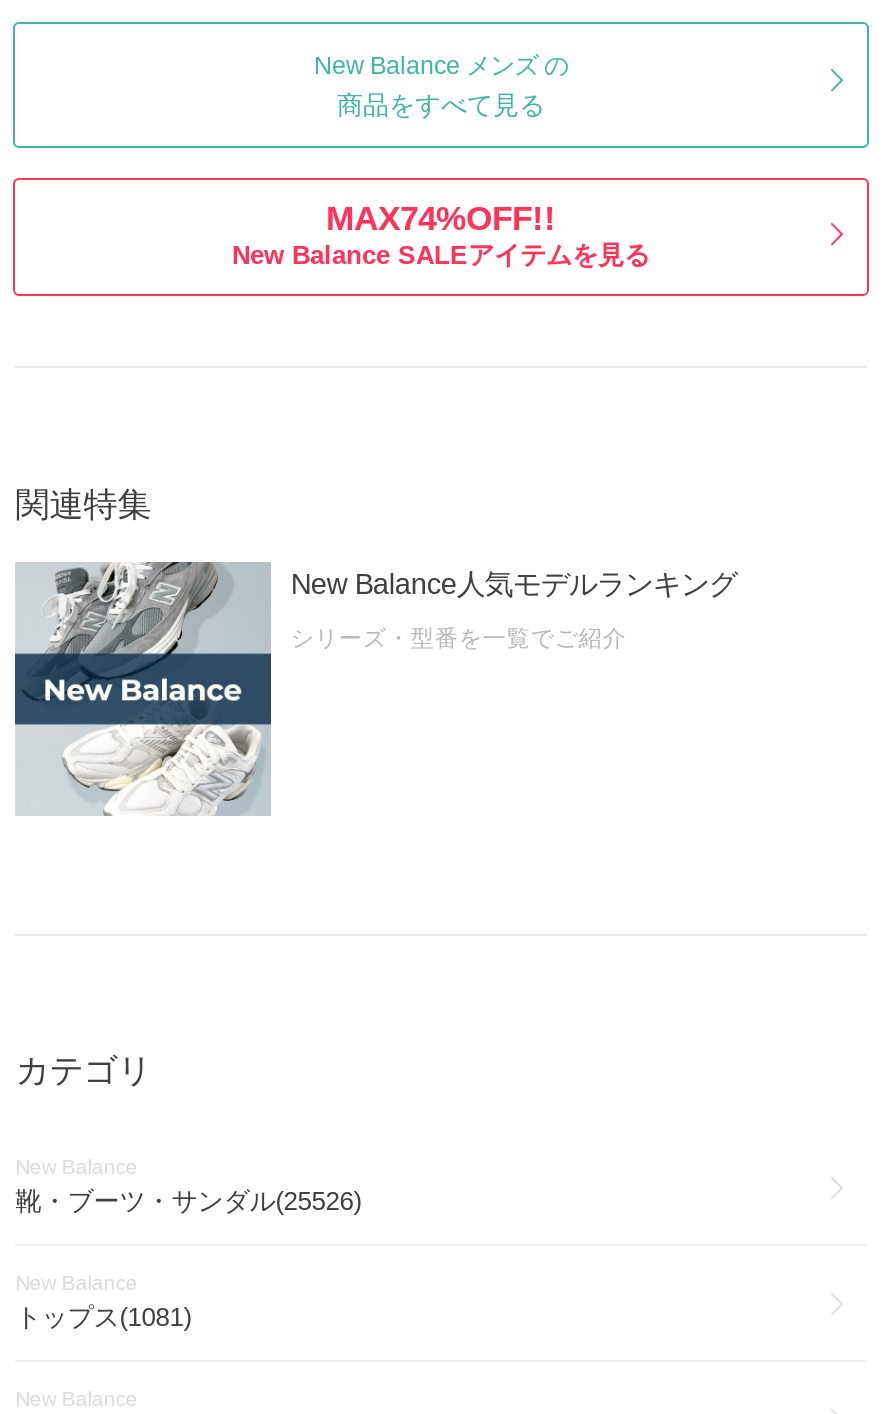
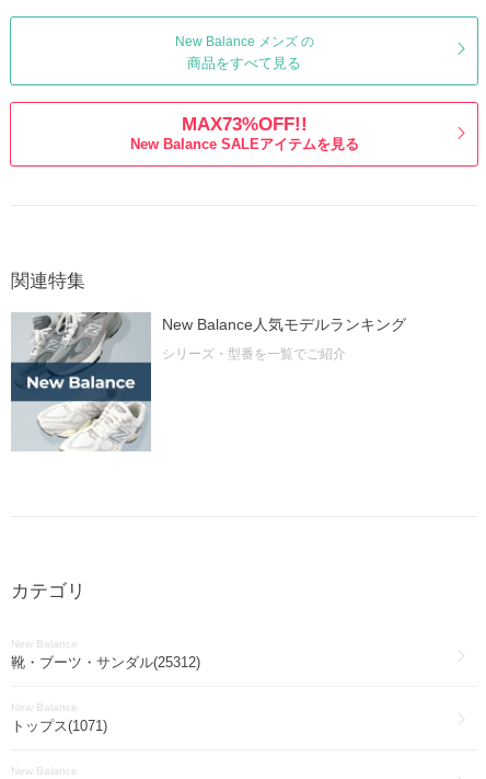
- MAX74%OFF!!
+ MAX73%OFF!!

- 靴・ブーツ・サンダル(25526)
+ 靴・ブーツ・サンダル(25312)

- トップス(1081)
+ トップス(1071)
